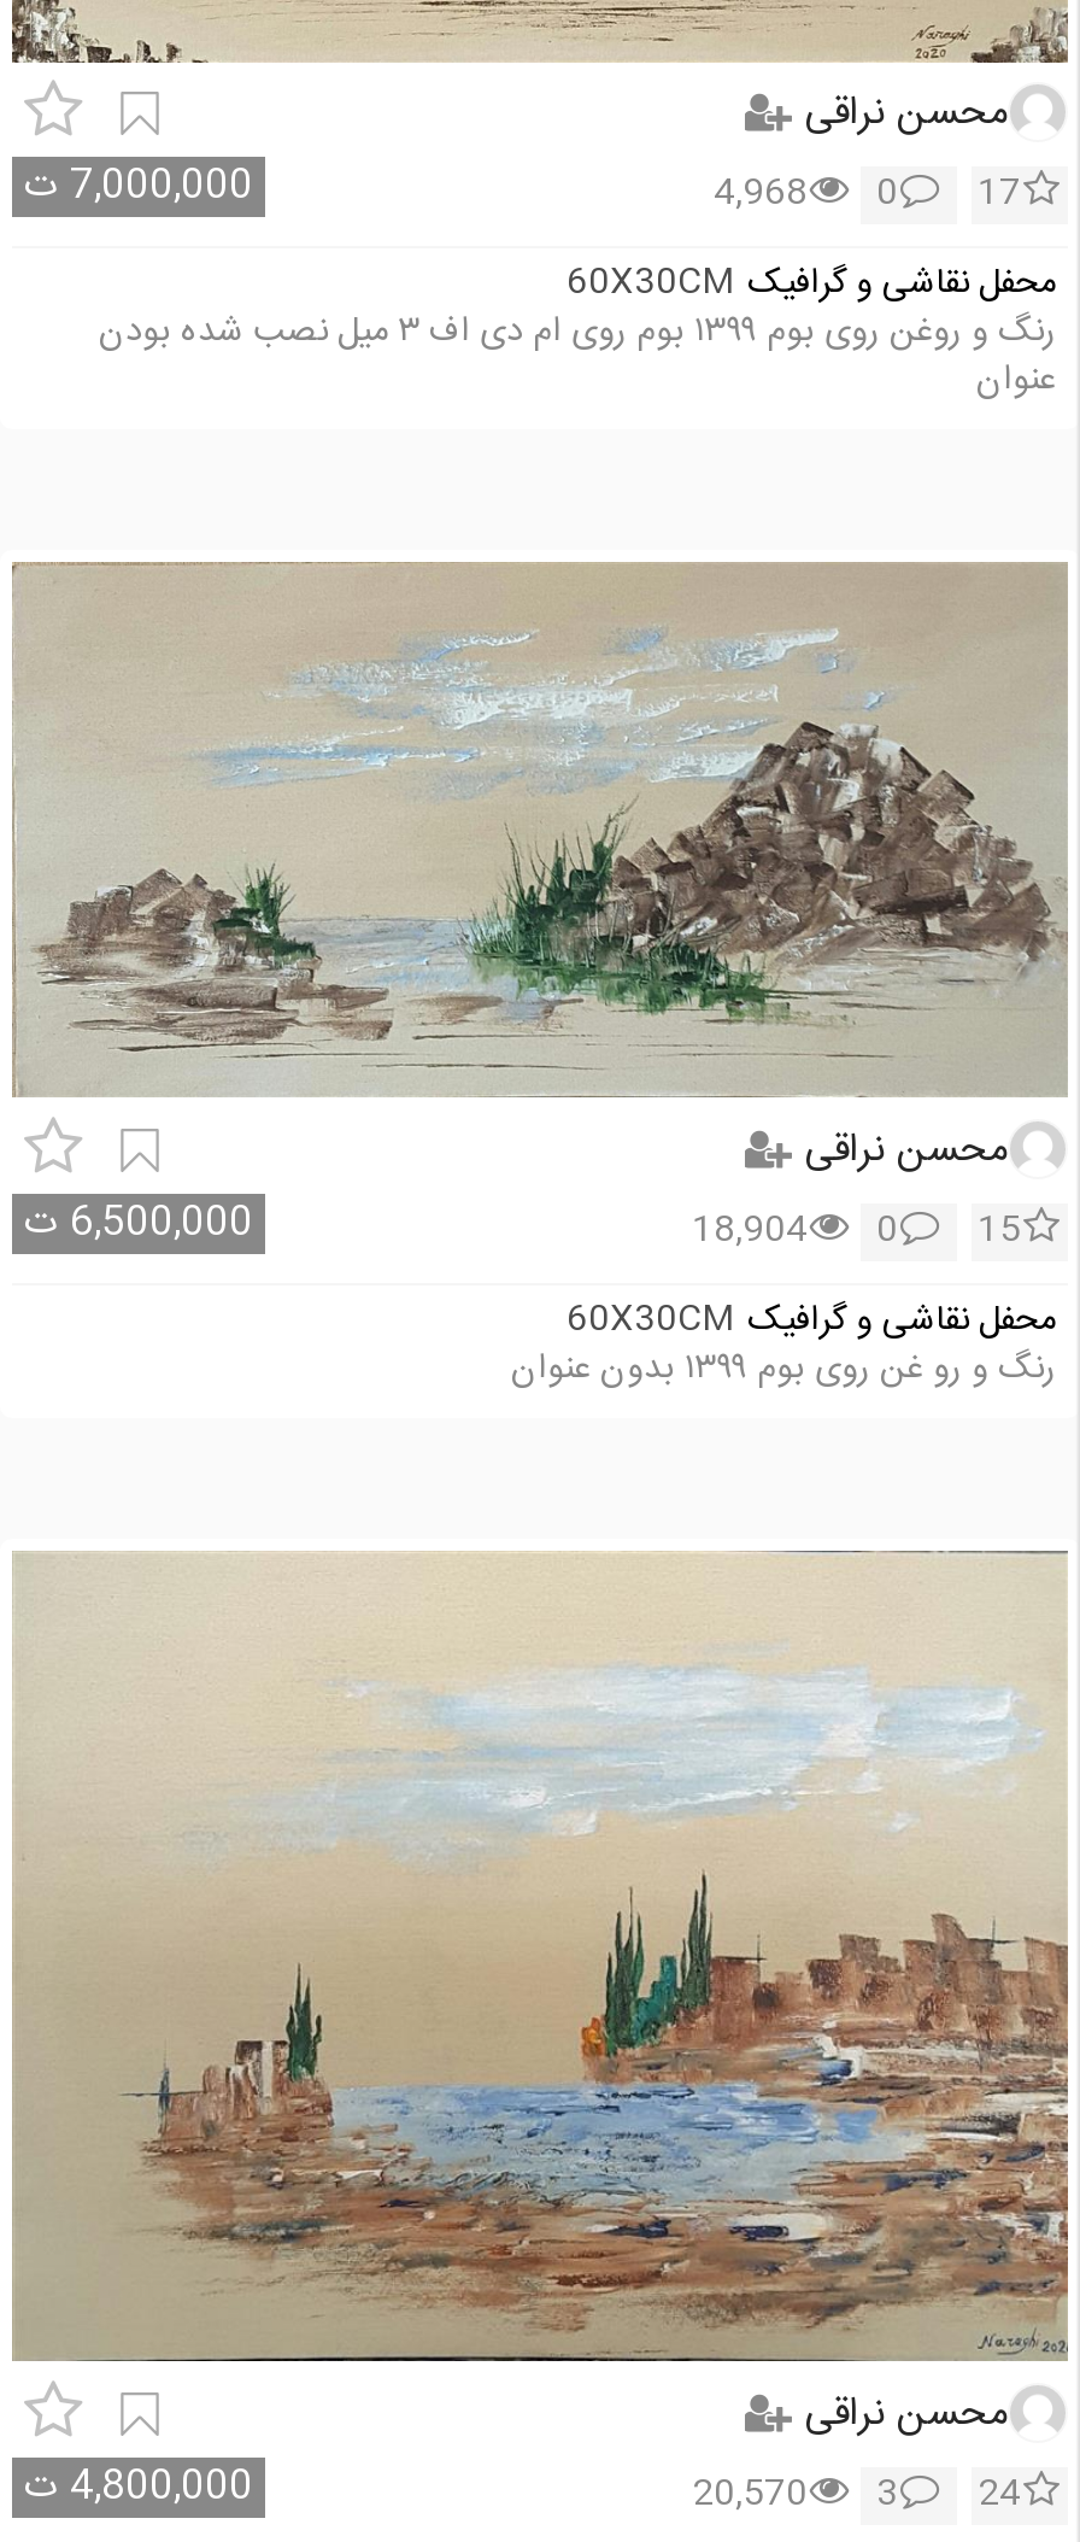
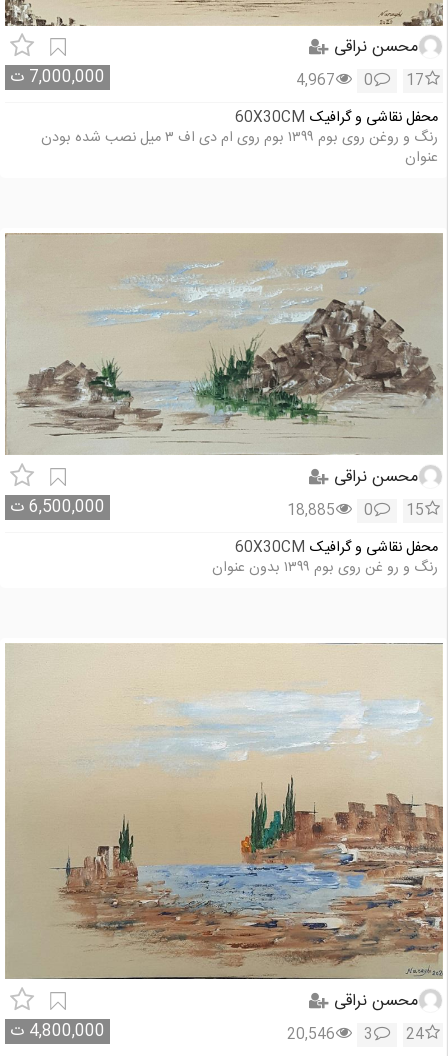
- 4,968 0 17
+ 4,967 0 17

- 18,904 0 15
+ 18,885 0 15

- 20,570 3 24
+ 20,546 3 24
